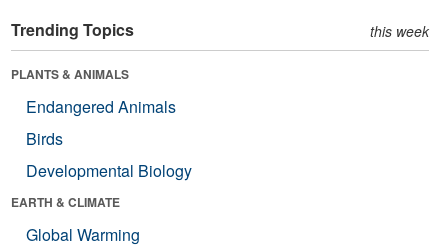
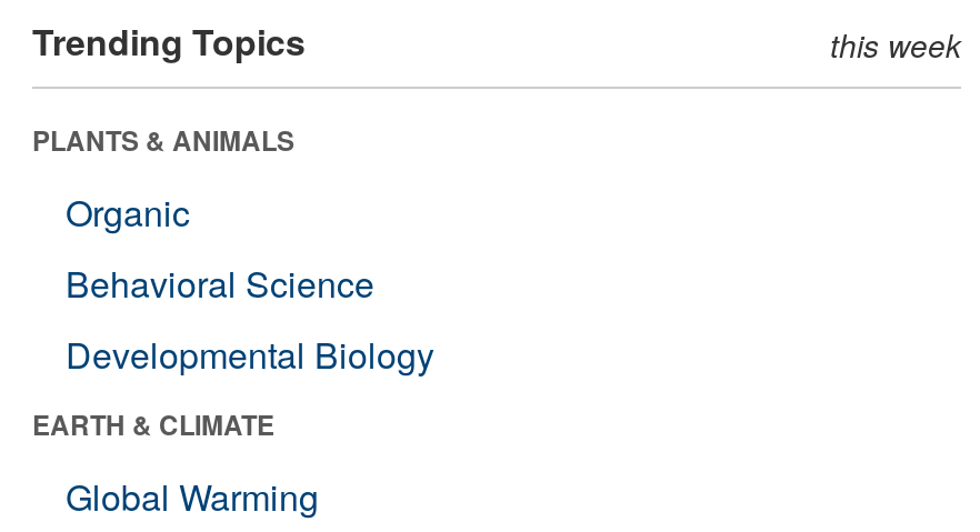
- Endangered Animals
- Birds
+ Organic
+ Behavioral Science
